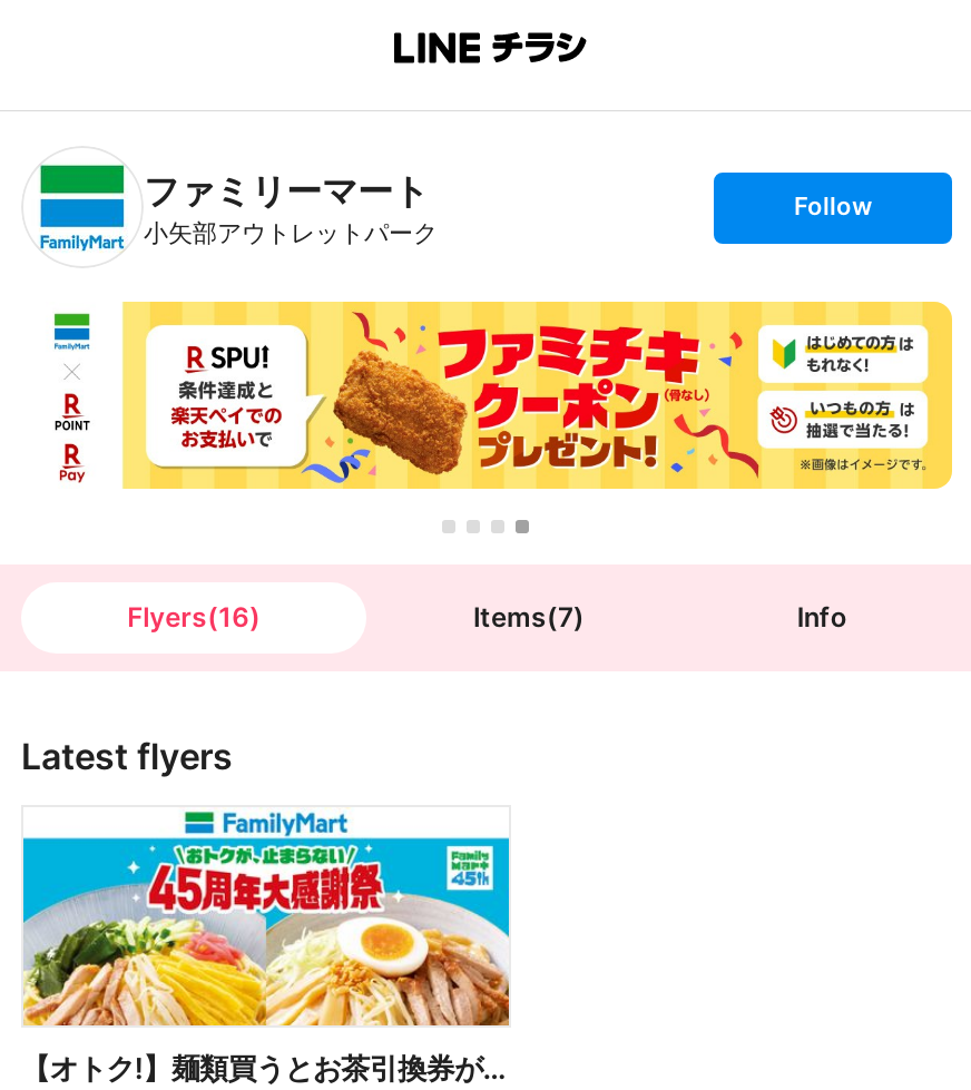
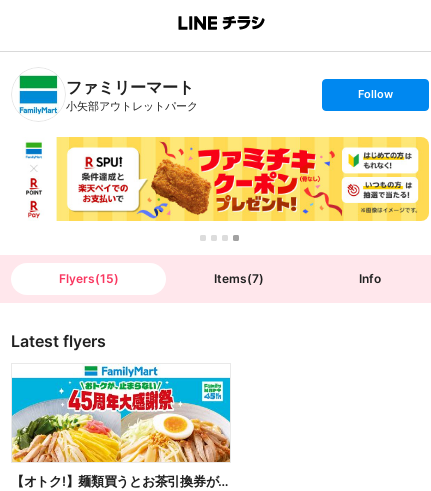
- Flyers(16)
+ Flyers(15)
